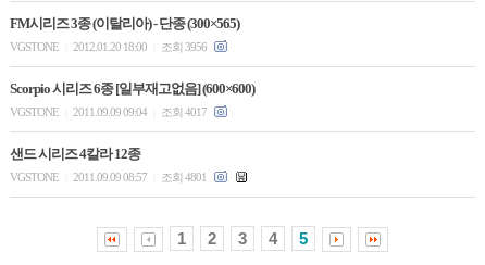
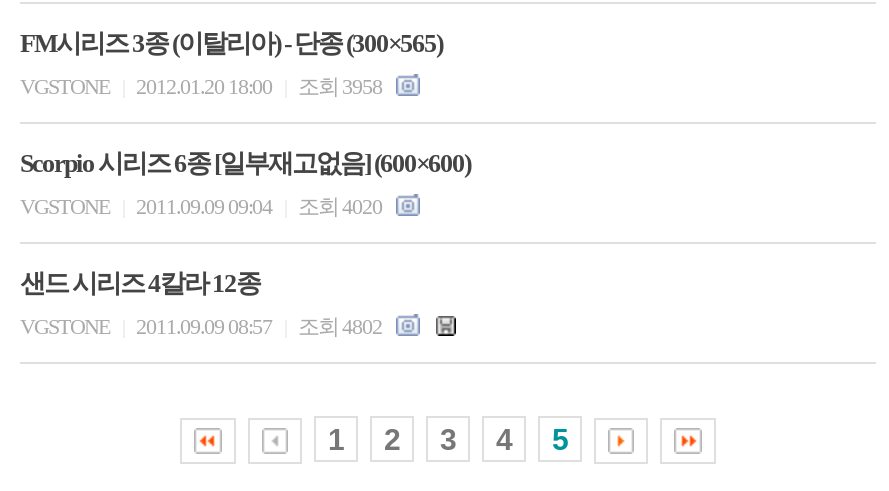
- VGSTONE 2012.01.20 18:00 조회 3956
+ VGSTONE 2012.01.20 18:00 조회 3958

- VGSTONE 2011.09.09 09:04 조회 4017
+ VGSTONE 2011.09.09 09:04 조회 4020

- VGSTONE 2011.09.09 08:57 조회 4801
+ VGSTONE 2011.09.09 08:57 조회 4802
